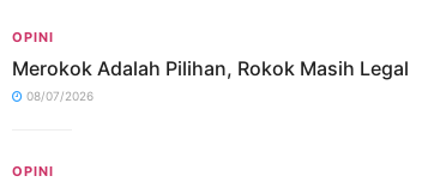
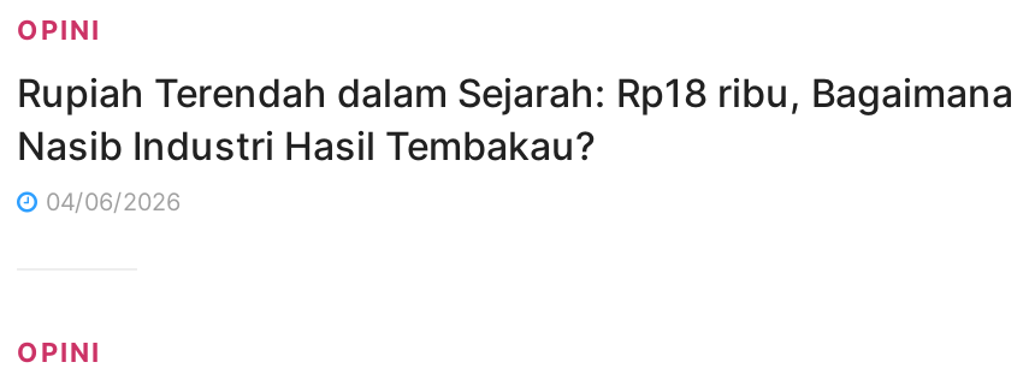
- Merokok Adalah Pilihan, Rokok Masih Legal
- 08/07/2026
+ Rupiah Terendah dalam Sejarah: Rp18 ribu, Bagaimana
+ Nasib Industri Hasil Tembakau?
+ 04/06/2026
